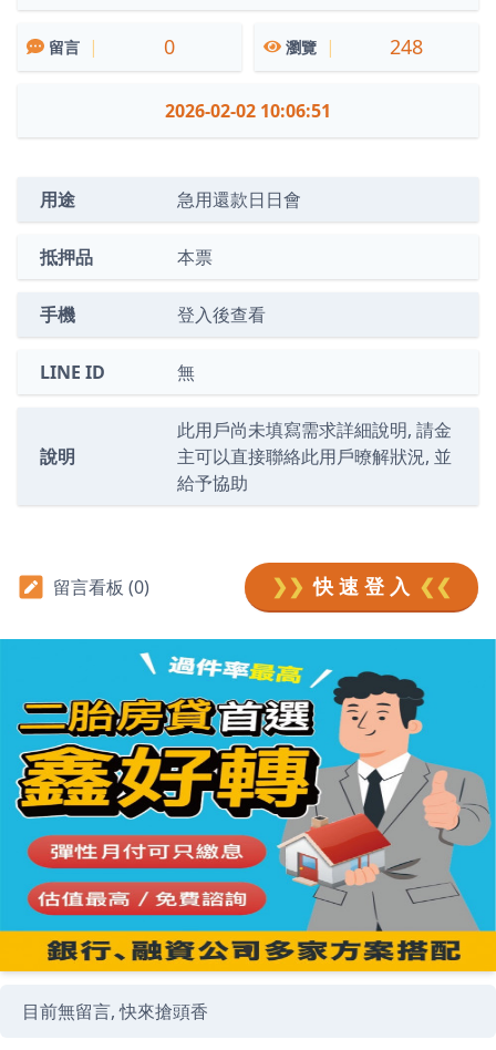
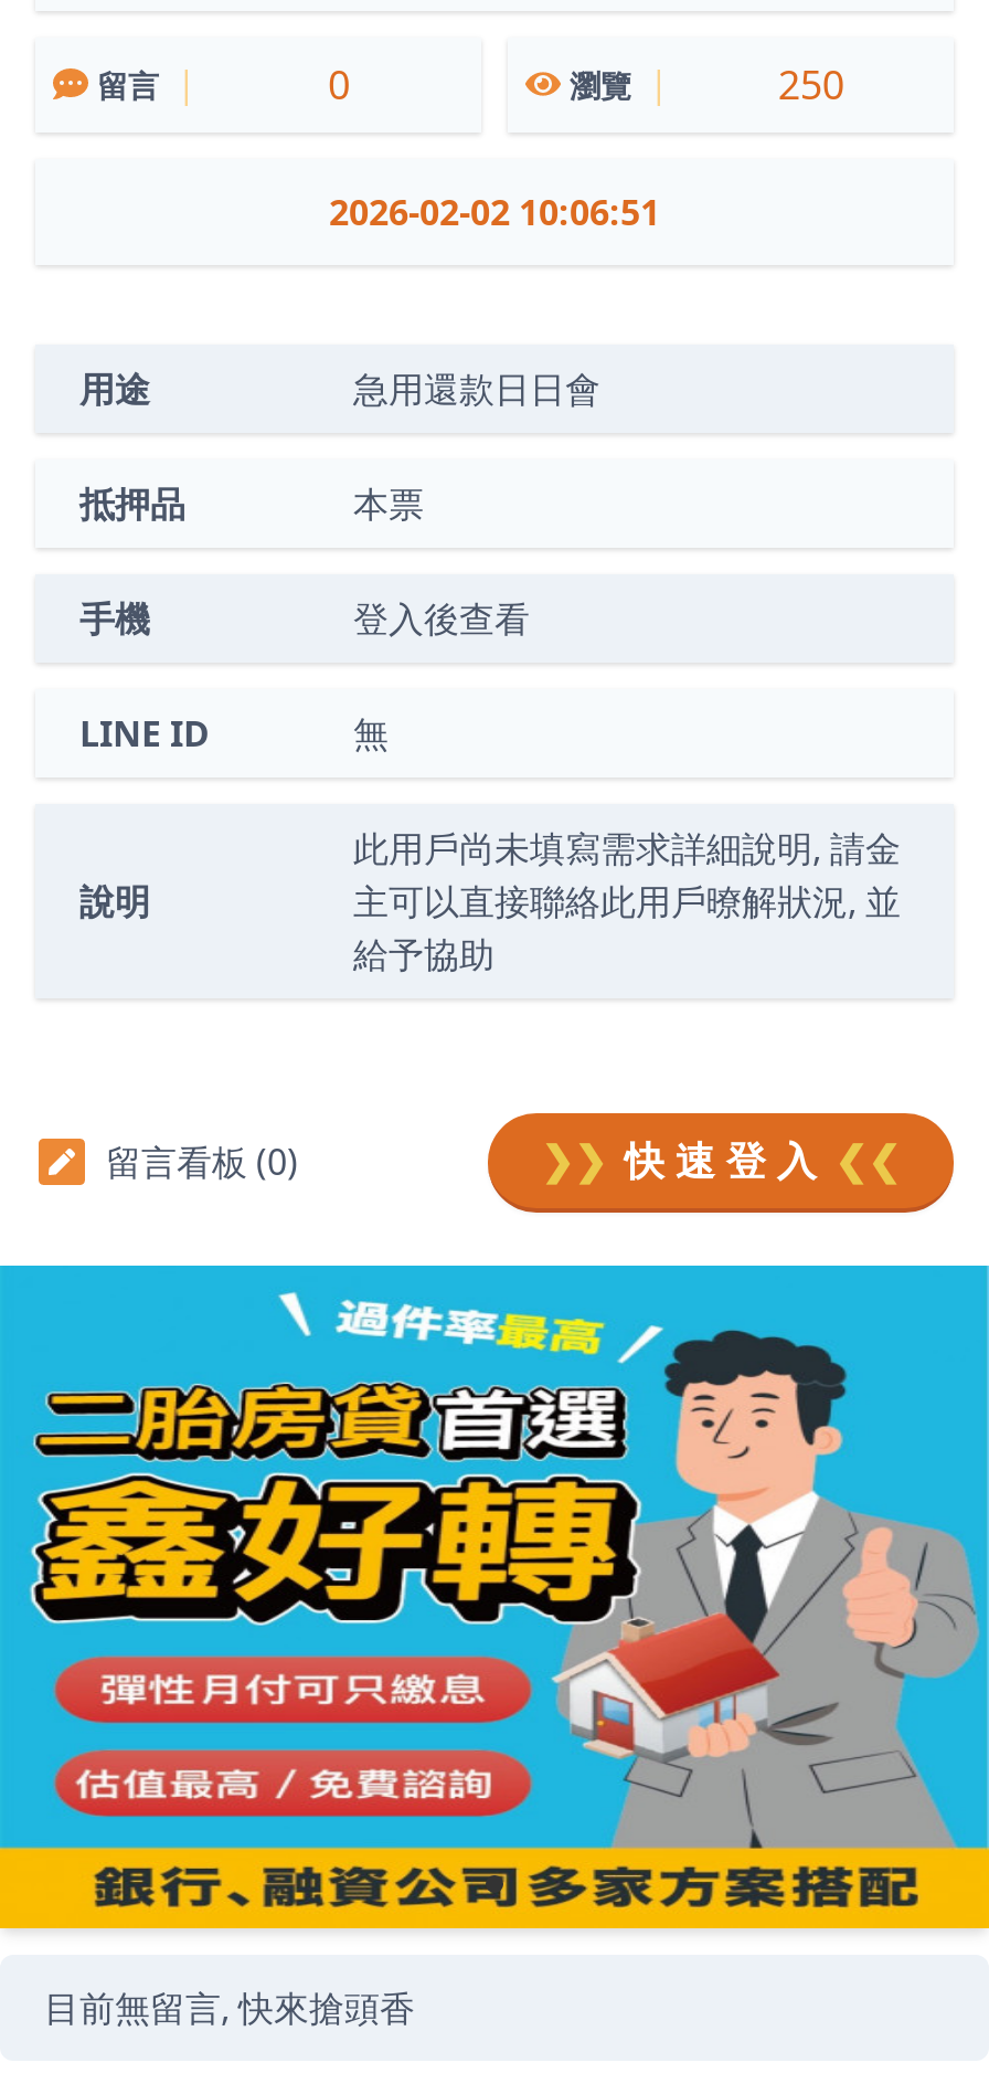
- 248
+ 250
